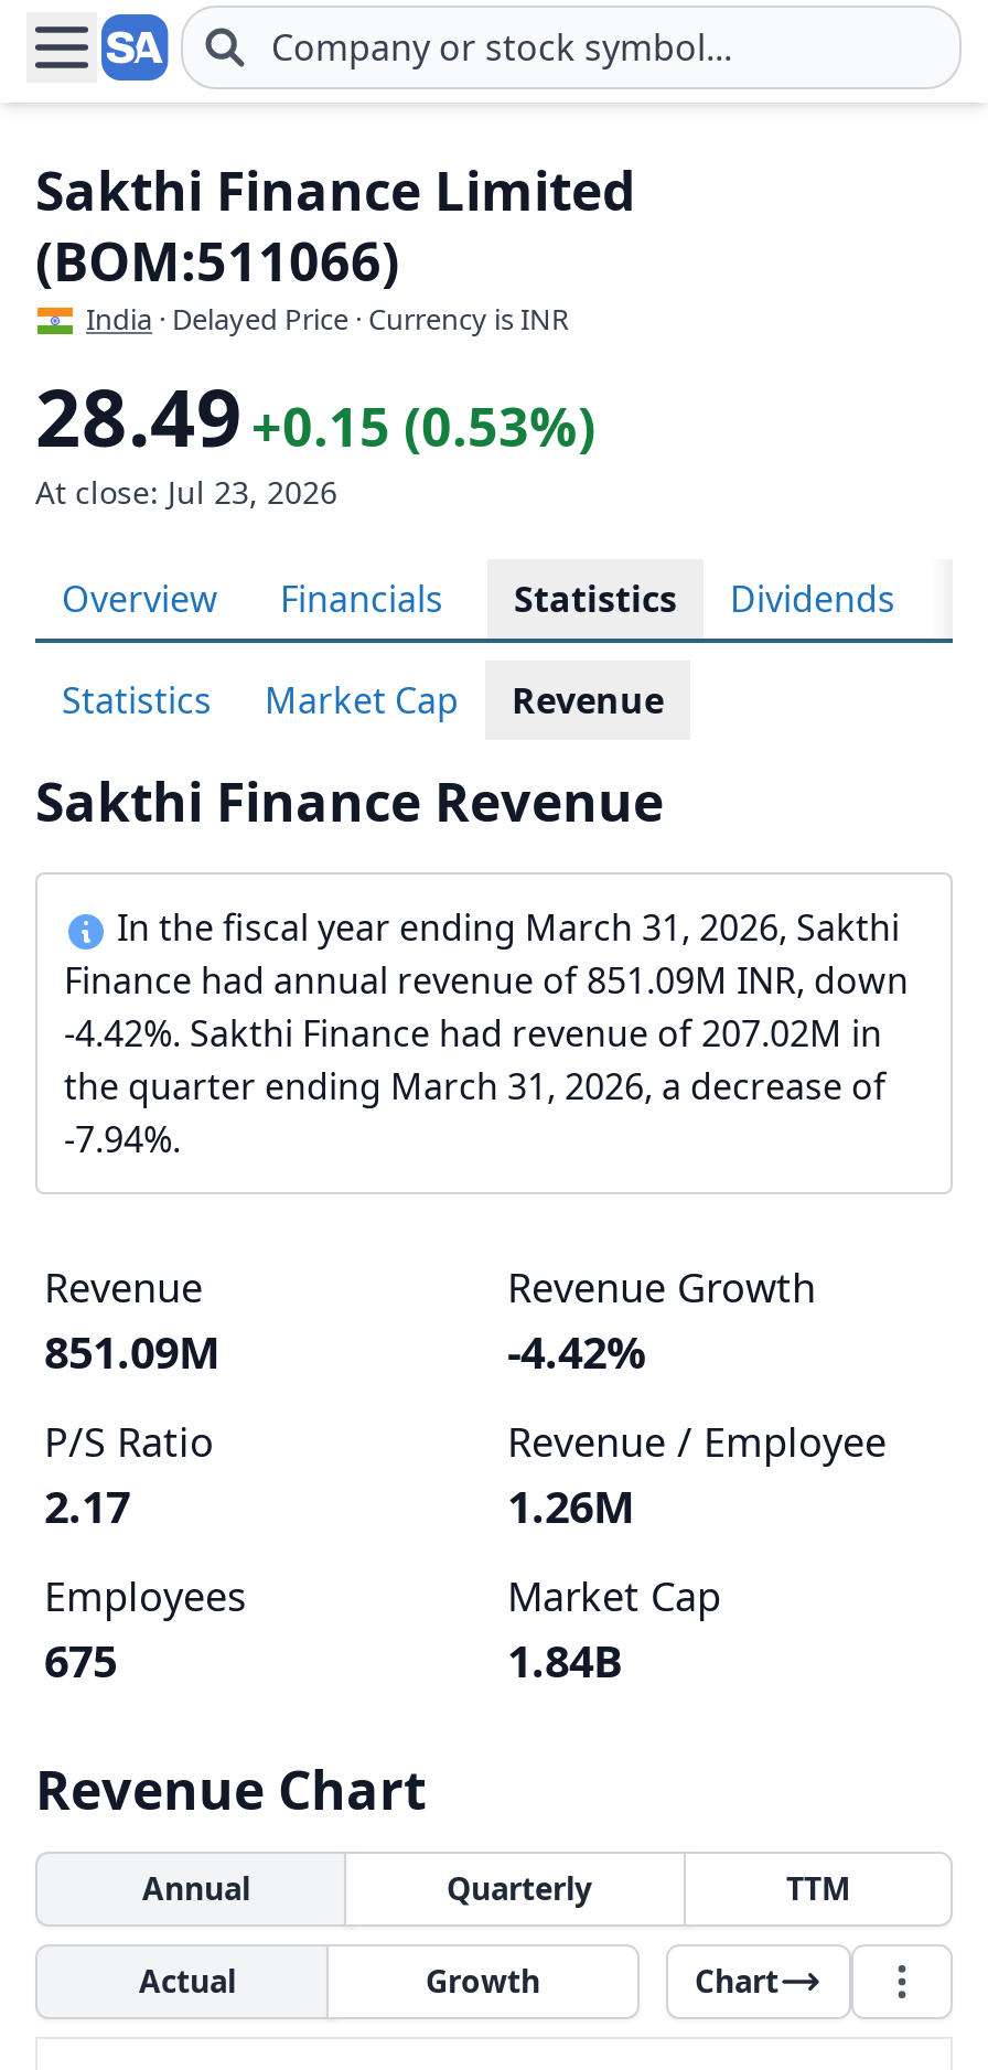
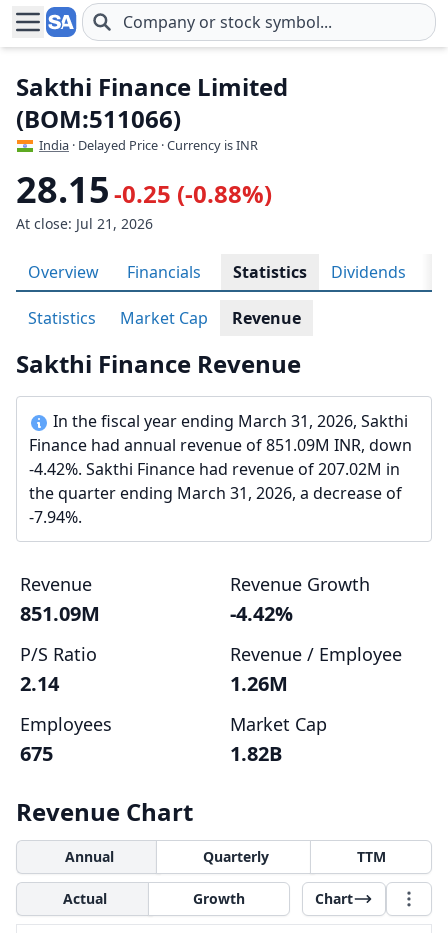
- 28.49 +0.15 (0.53%)
+ 28.15 -0.25 (-0.88%)

- At close: Jul 23, 2026
+ At close: Jul 21, 2026

- 2.17
+ 2.14

- 1.84B
+ 1.82B
